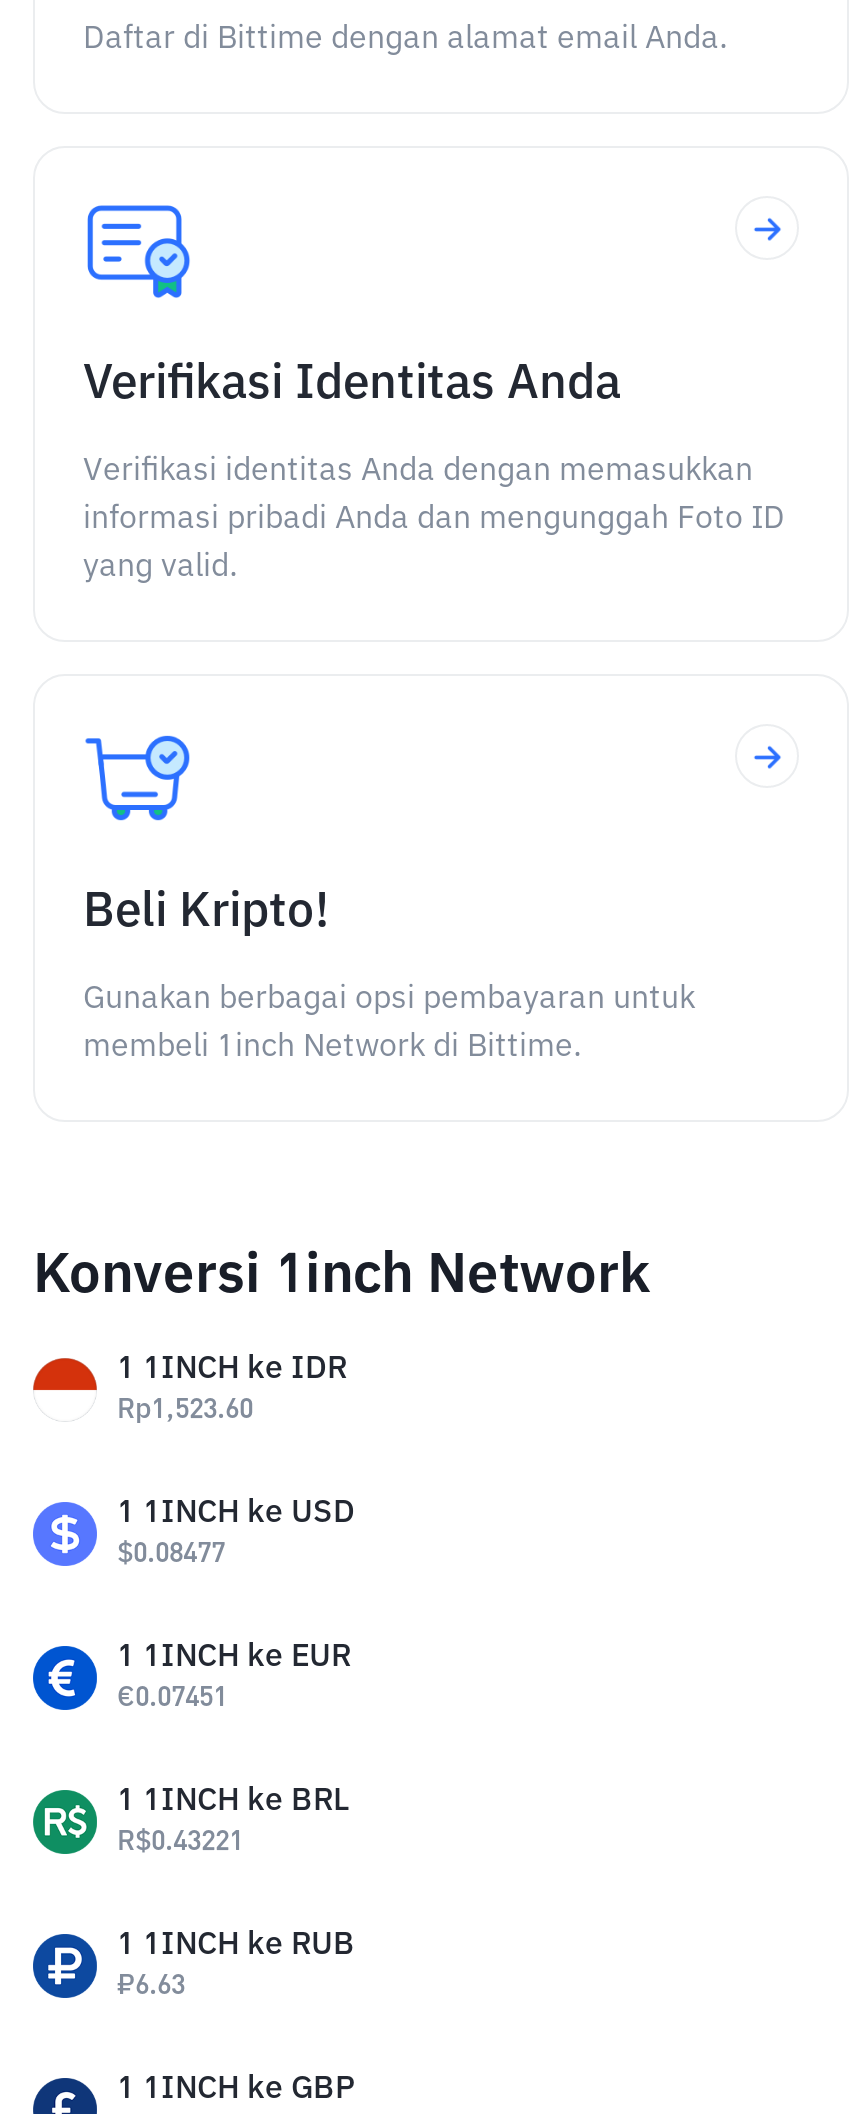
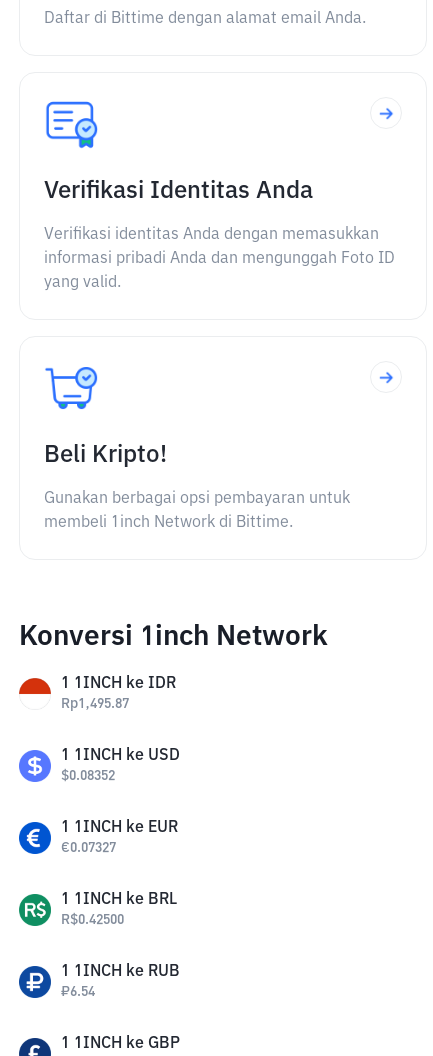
- Rp1,523.60
+ Rp1,495.87

- $0.08477
+ $0.08352

- €0.07451
+ €0.07327

- R$0.43221
+ R$0.42500

- ₽6.63
+ ₽6.54
